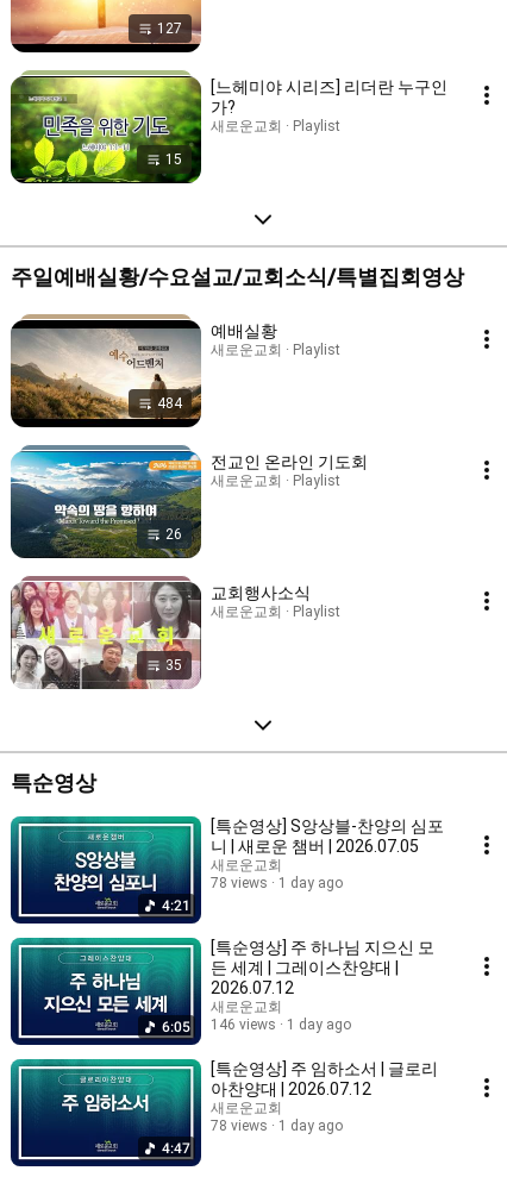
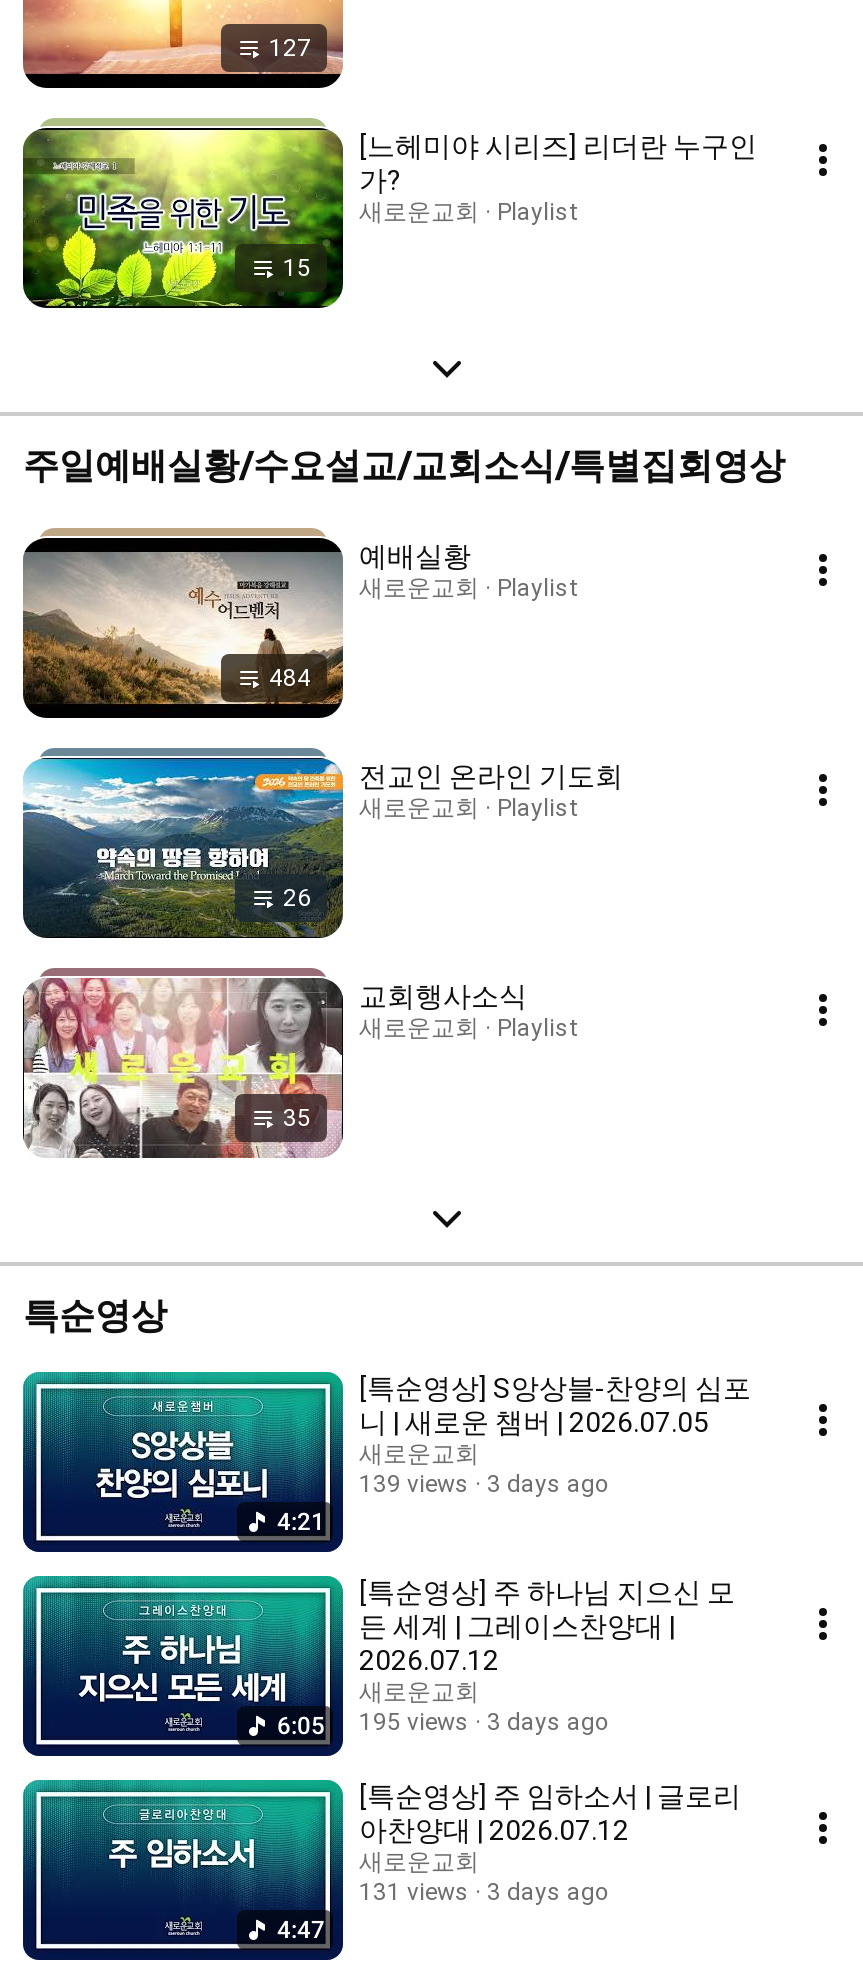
- 78 views
+ 139 views

- 1 day ago
+ 3 days ago

- 146 views
+ 195 views

- 1 day ago
+ 3 days ago

- 78 views
+ 131 views

- 1 day ago
+ 3 days ago
